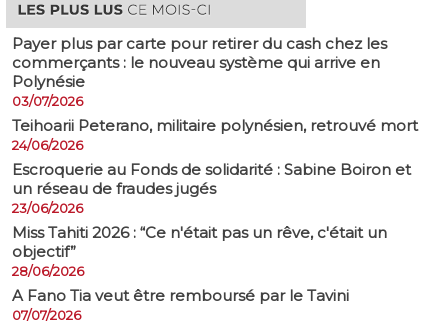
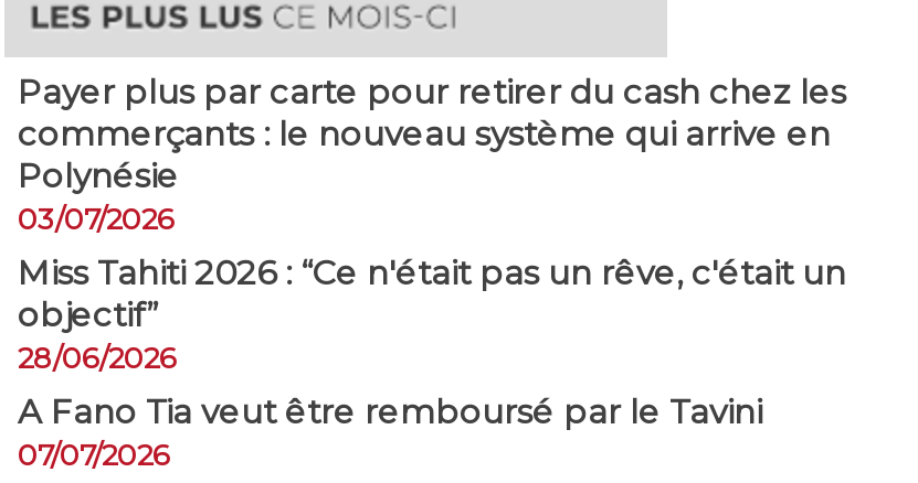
- Teihoarii Peterano, militaire polynésien, retrouvé mort
- 24/06/2026
- Escroquerie au Fonds de solidarité : Sabine Boiron et
- un réseau de fraudes jugés
- 23/06/2026
